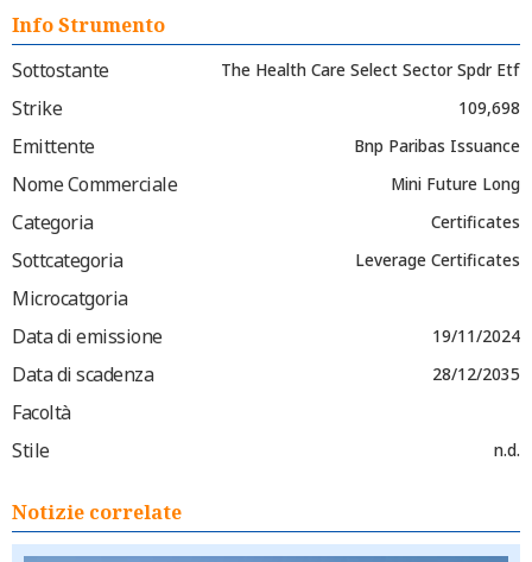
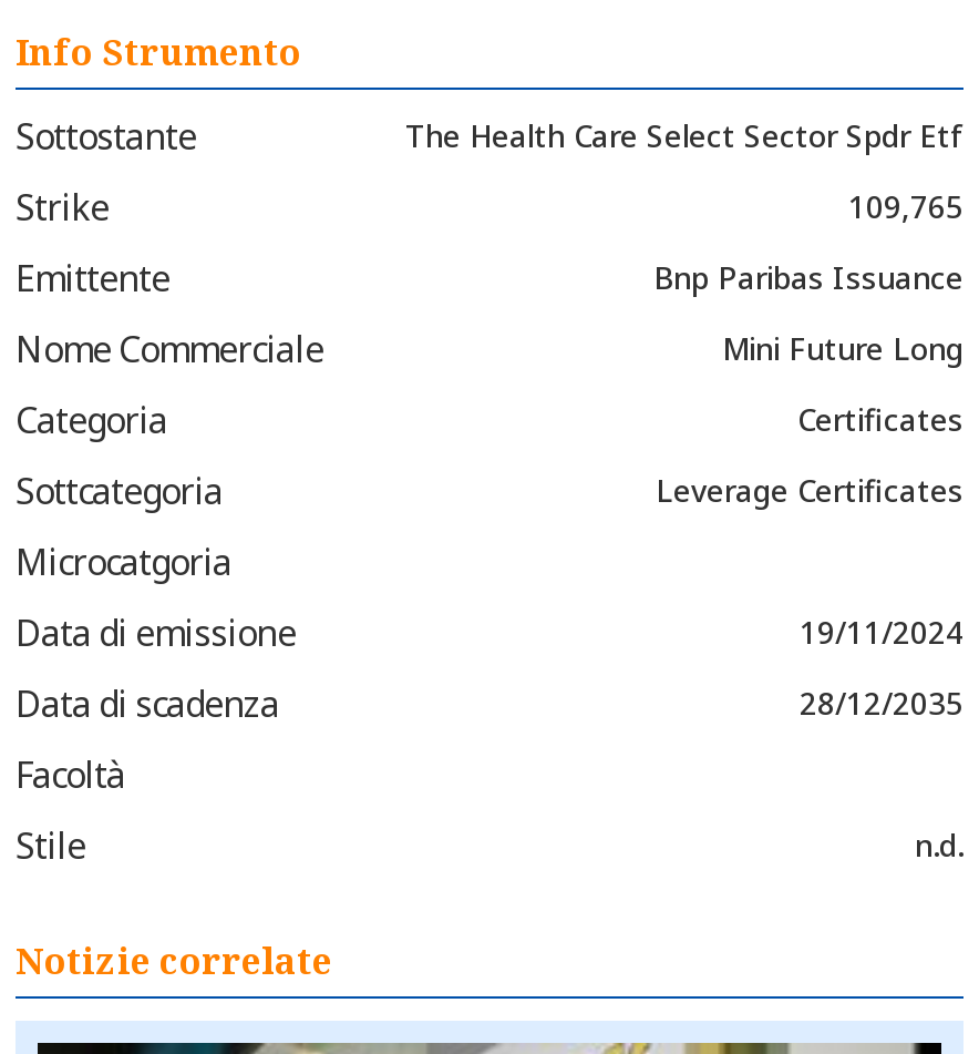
- 109,698
+ 109,765
